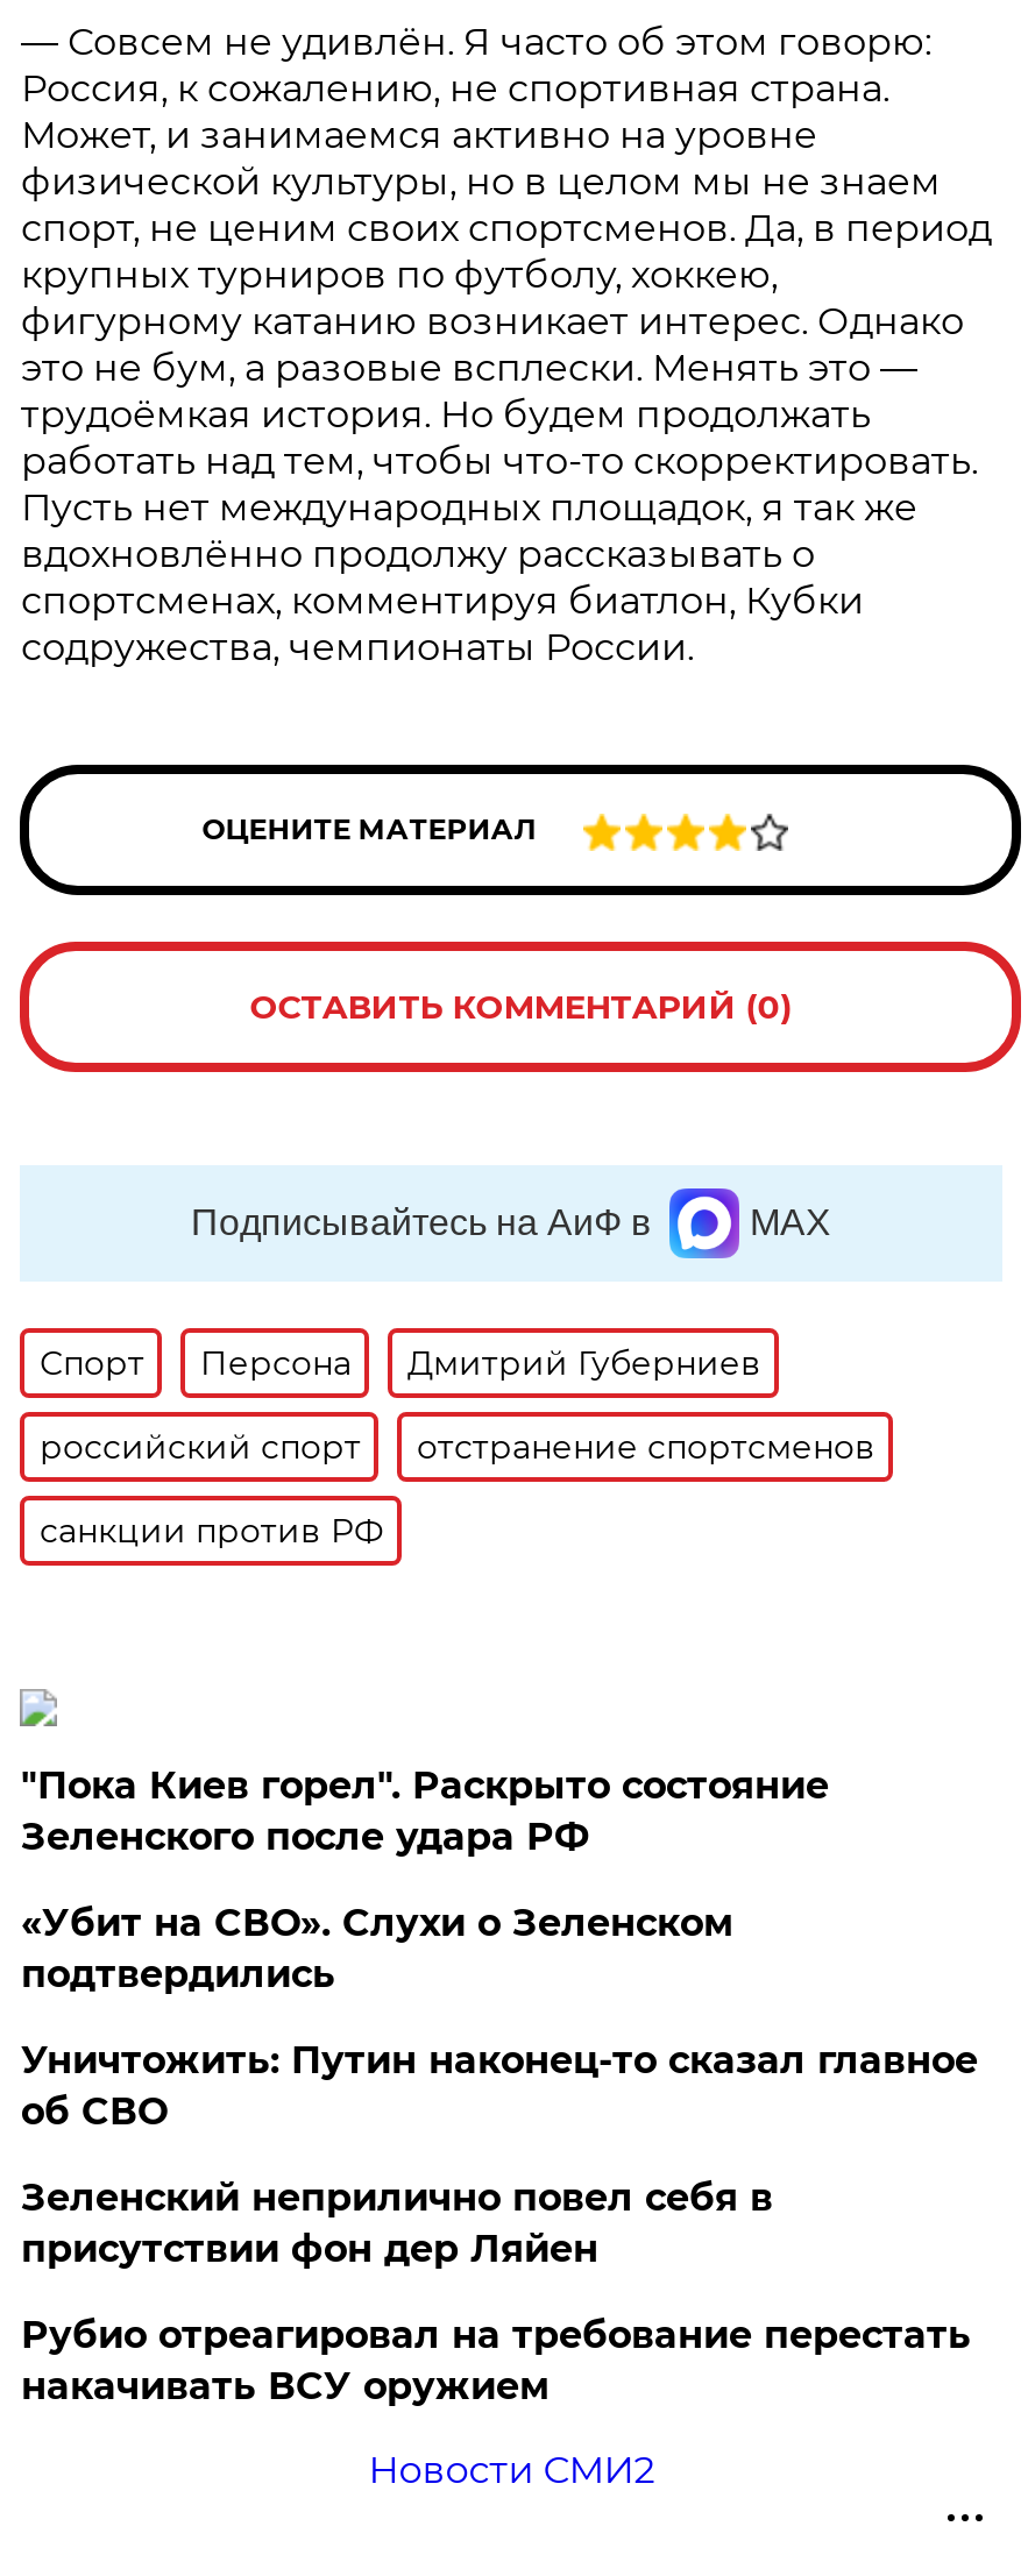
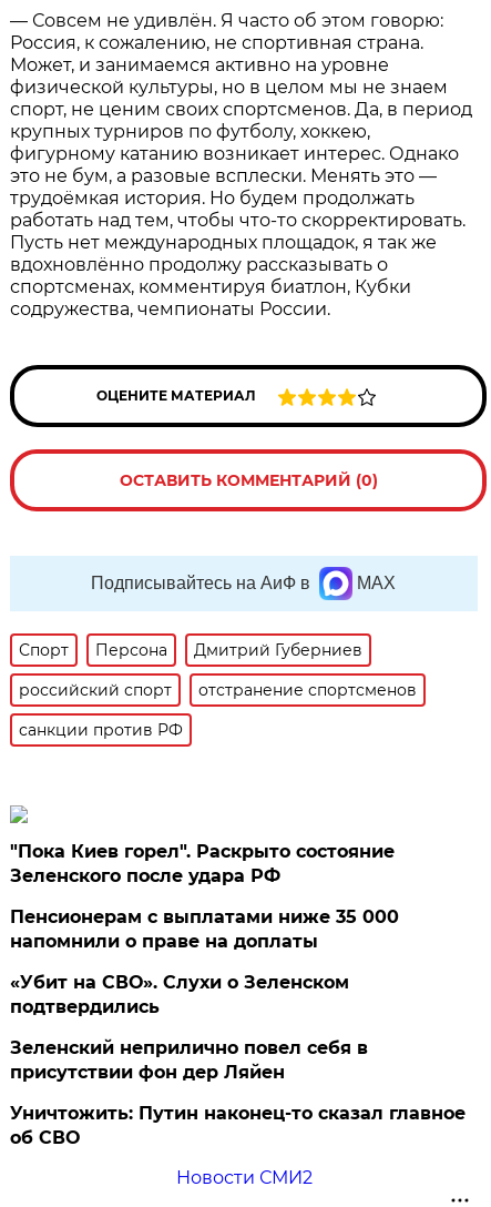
+ Пенсионерам с выплатами ниже 35 000
+ напомнили о праве на доплаты

moved down: «Убит на СВО». Слухи о Зеленском | подтвердились

moved down: Уничтожить: Путин наконец-то сказал главное | об СВО

- Рубио отреагировал на требование перестать
- накачивать ВСУ оружием
